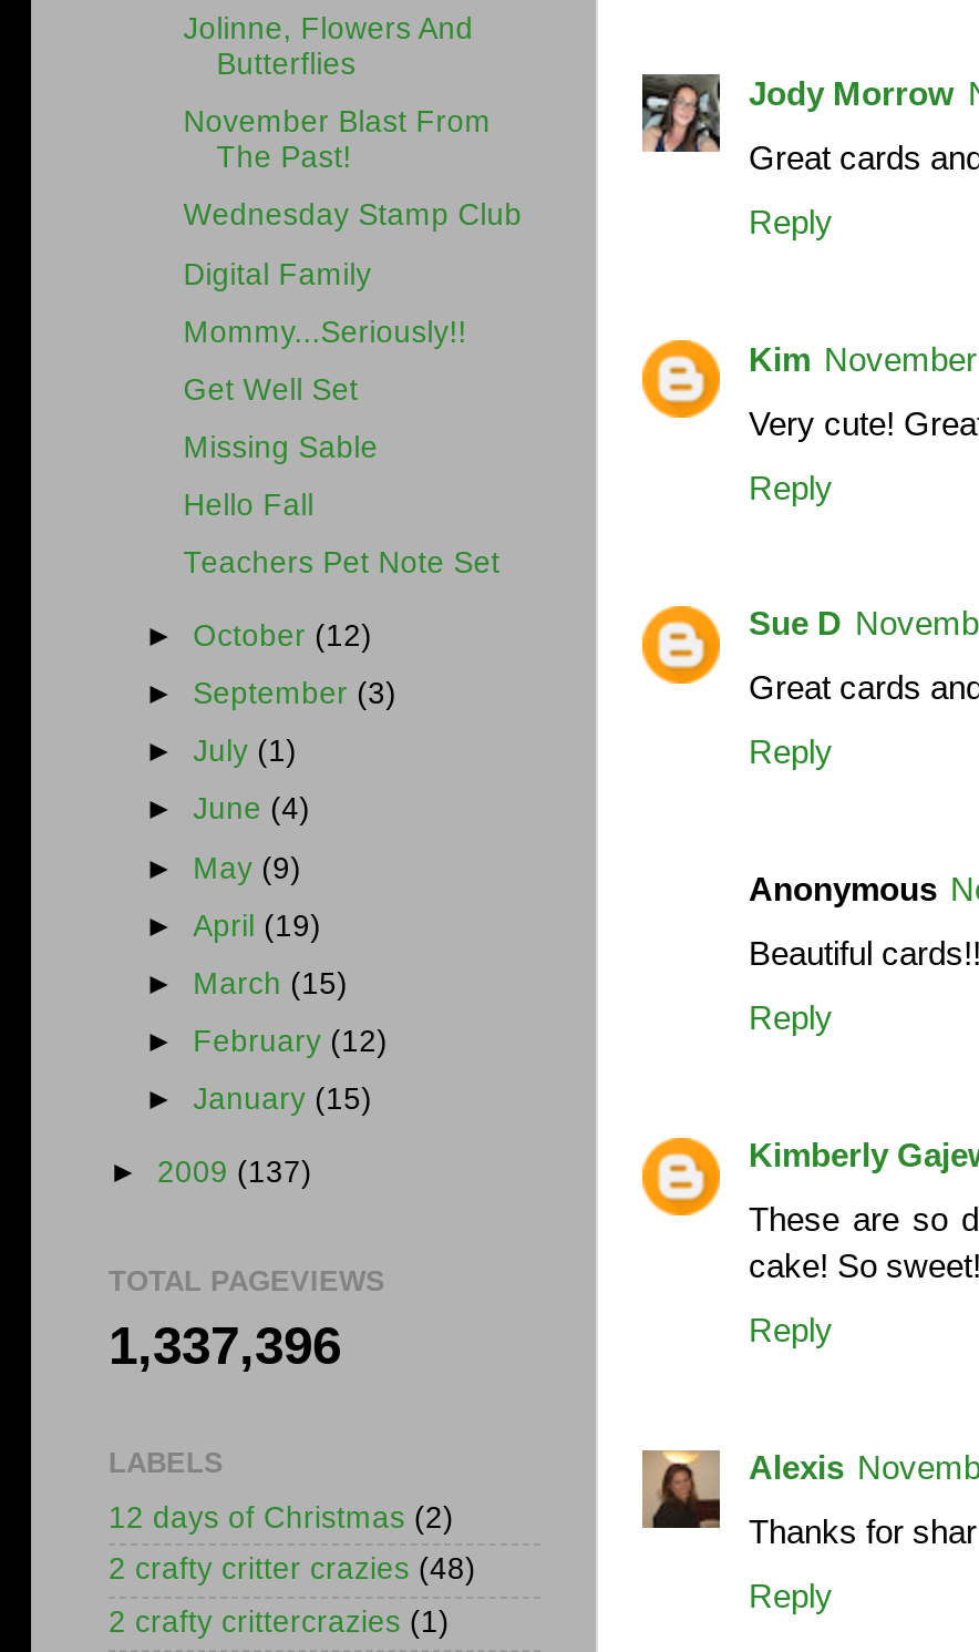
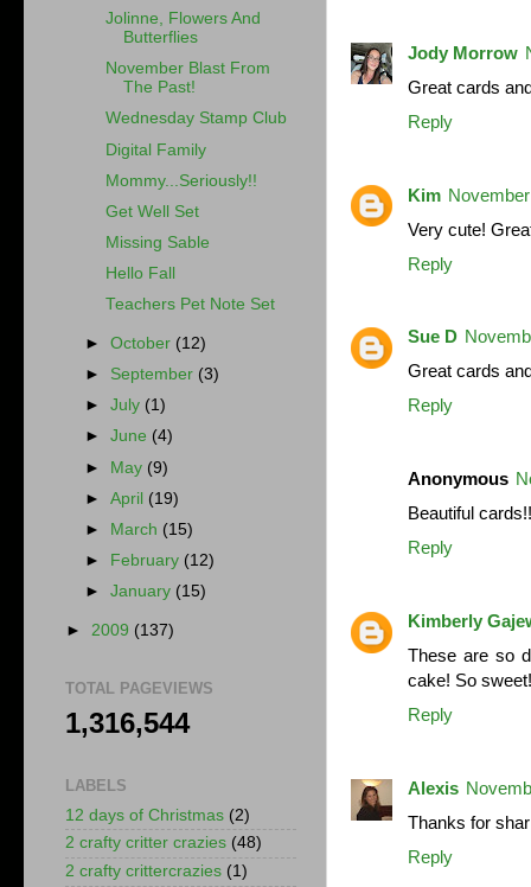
- 1,337,396
+ 1,316,544
